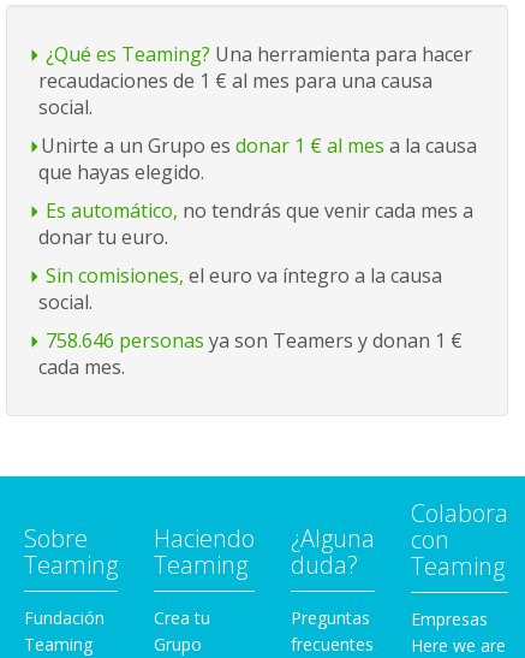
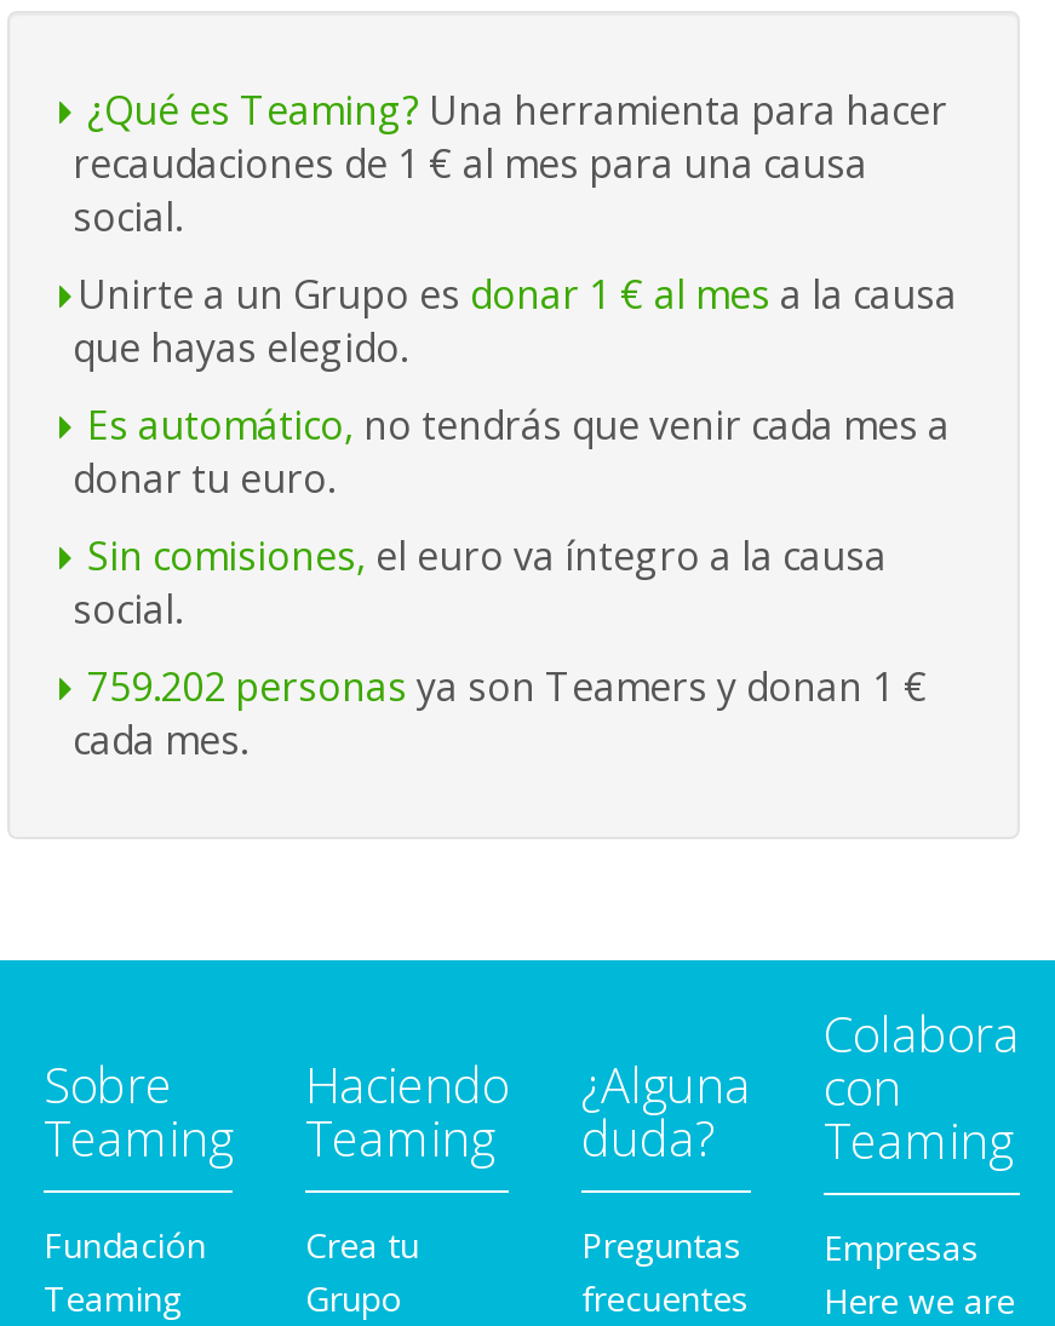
- 758.646 personas ya son Teamers y donan 1 €
+ 759.202 personas ya son Teamers y donan 1 €
